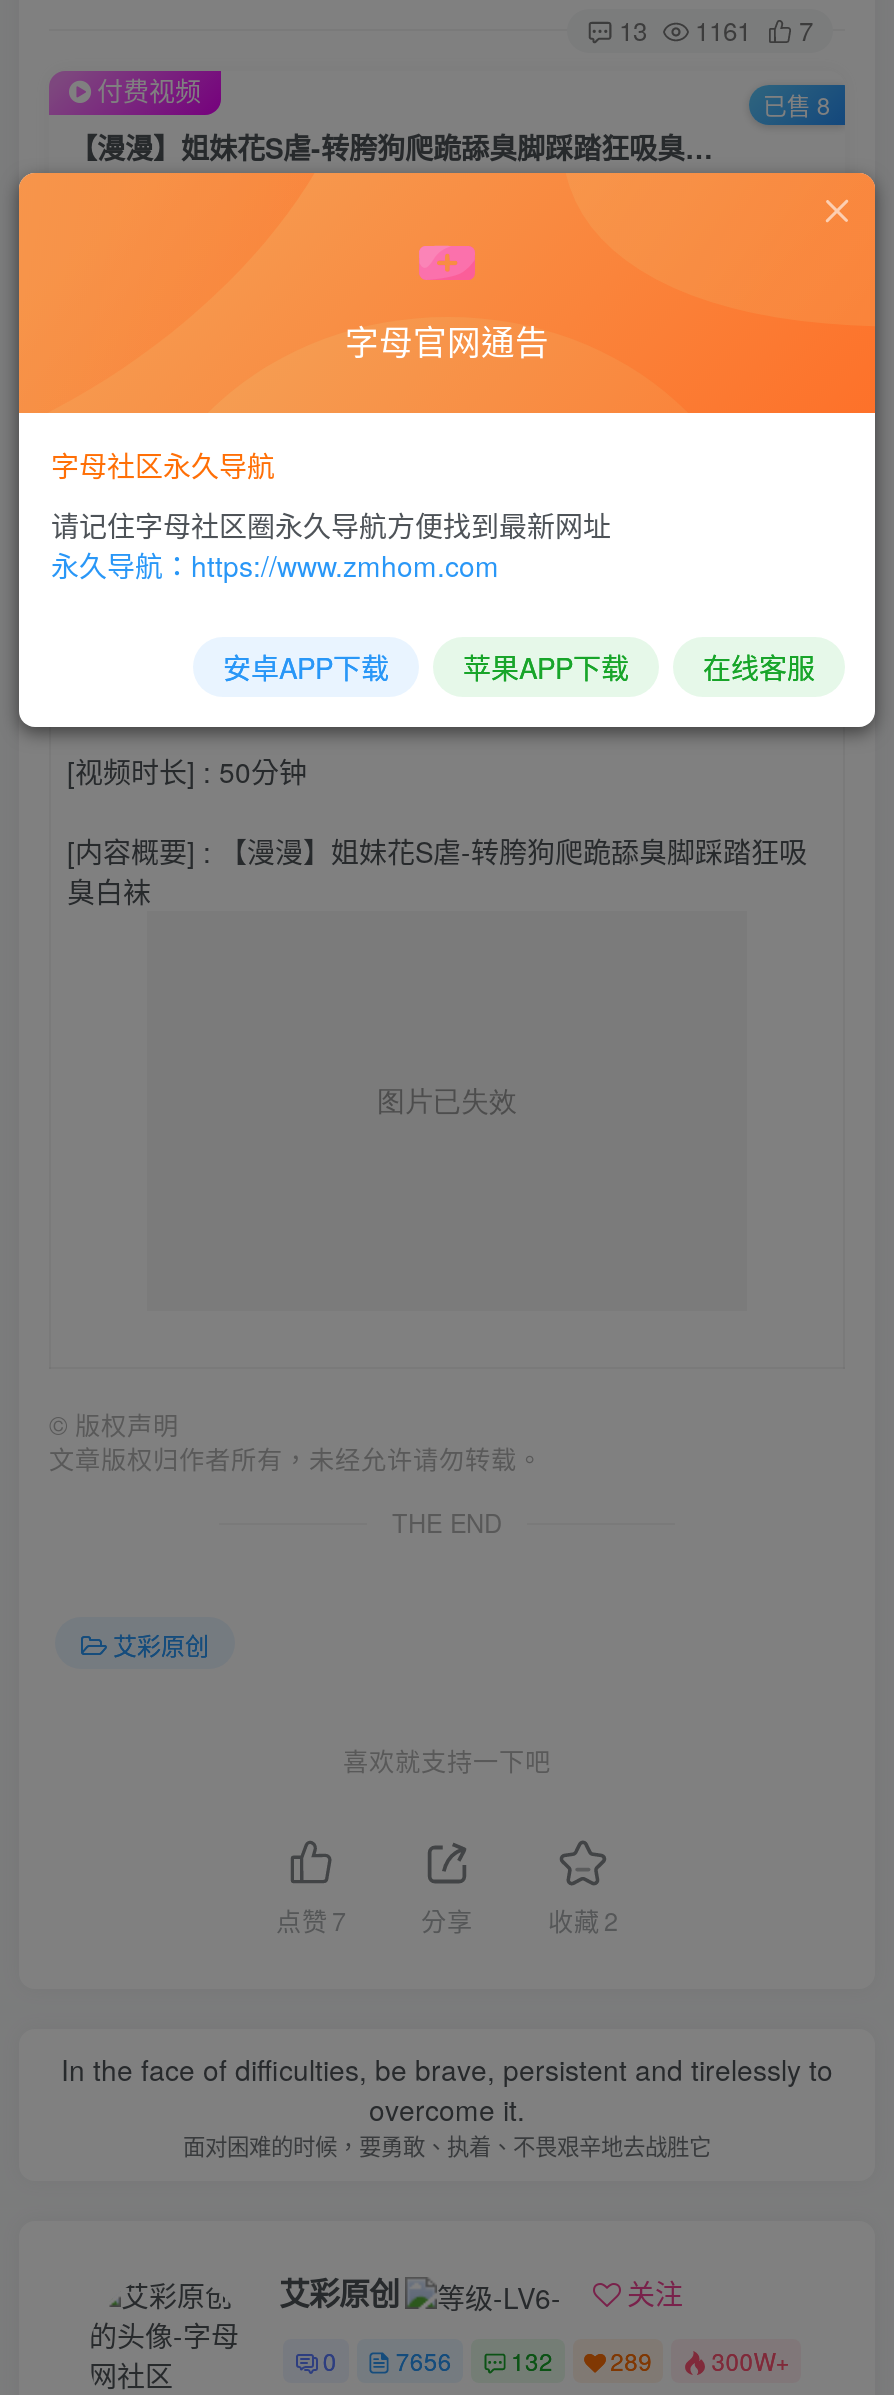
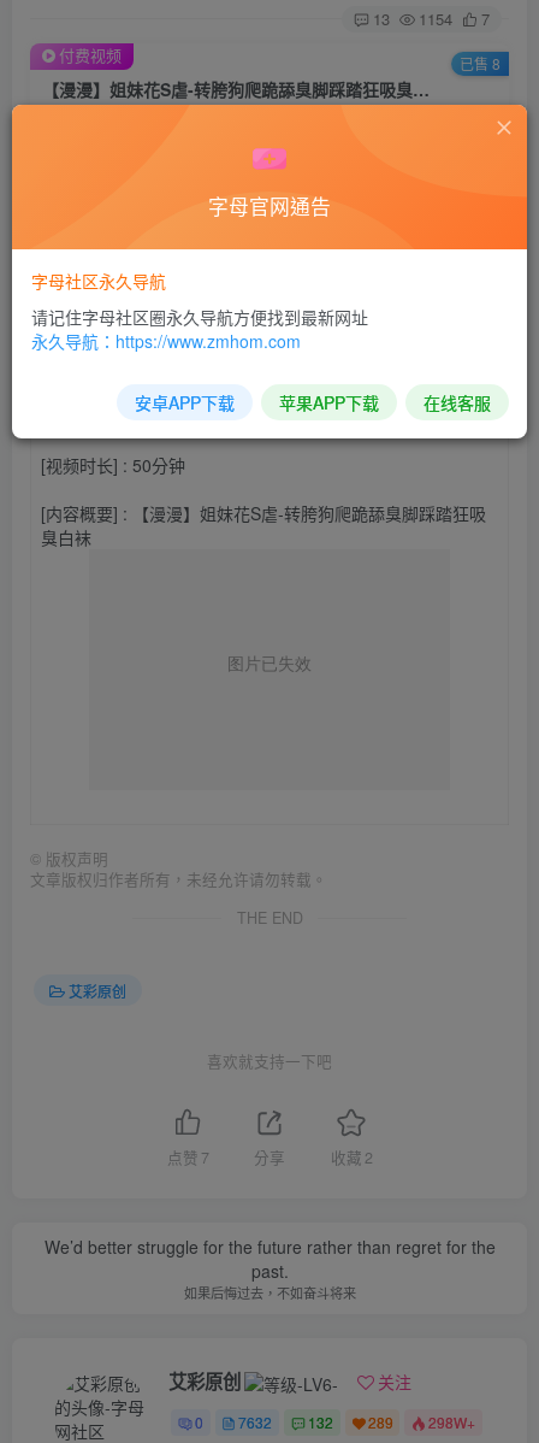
- 13 1161 7
+ 13 1154 7

- In the face of difficulties, be brave, persistent and tirelessly to
- overcome it.
- 面对困难的时候，要勇敢、执着、不畏艰辛地去战胜它
+ We’d better struggle for the future rather than regret for the
+ past.
+ 如果后悔过去，不如奋斗将来

- 7656
+ 7632

- 300W+
+ 298W+
